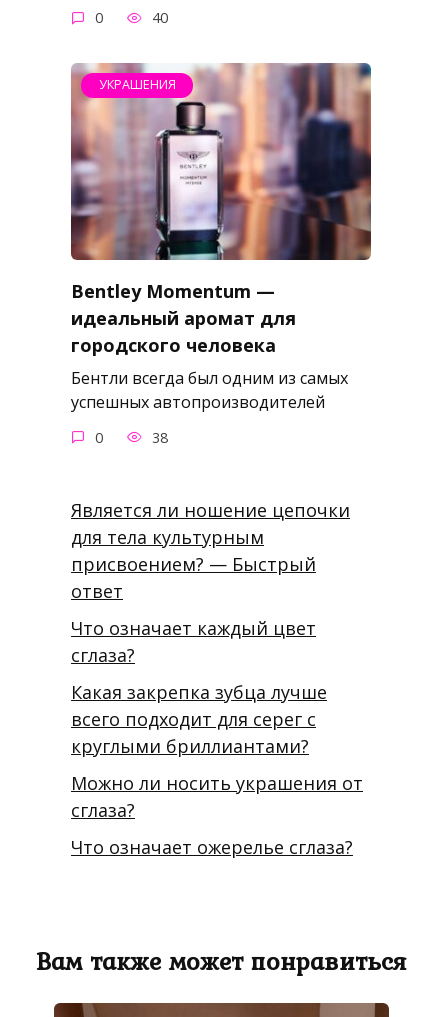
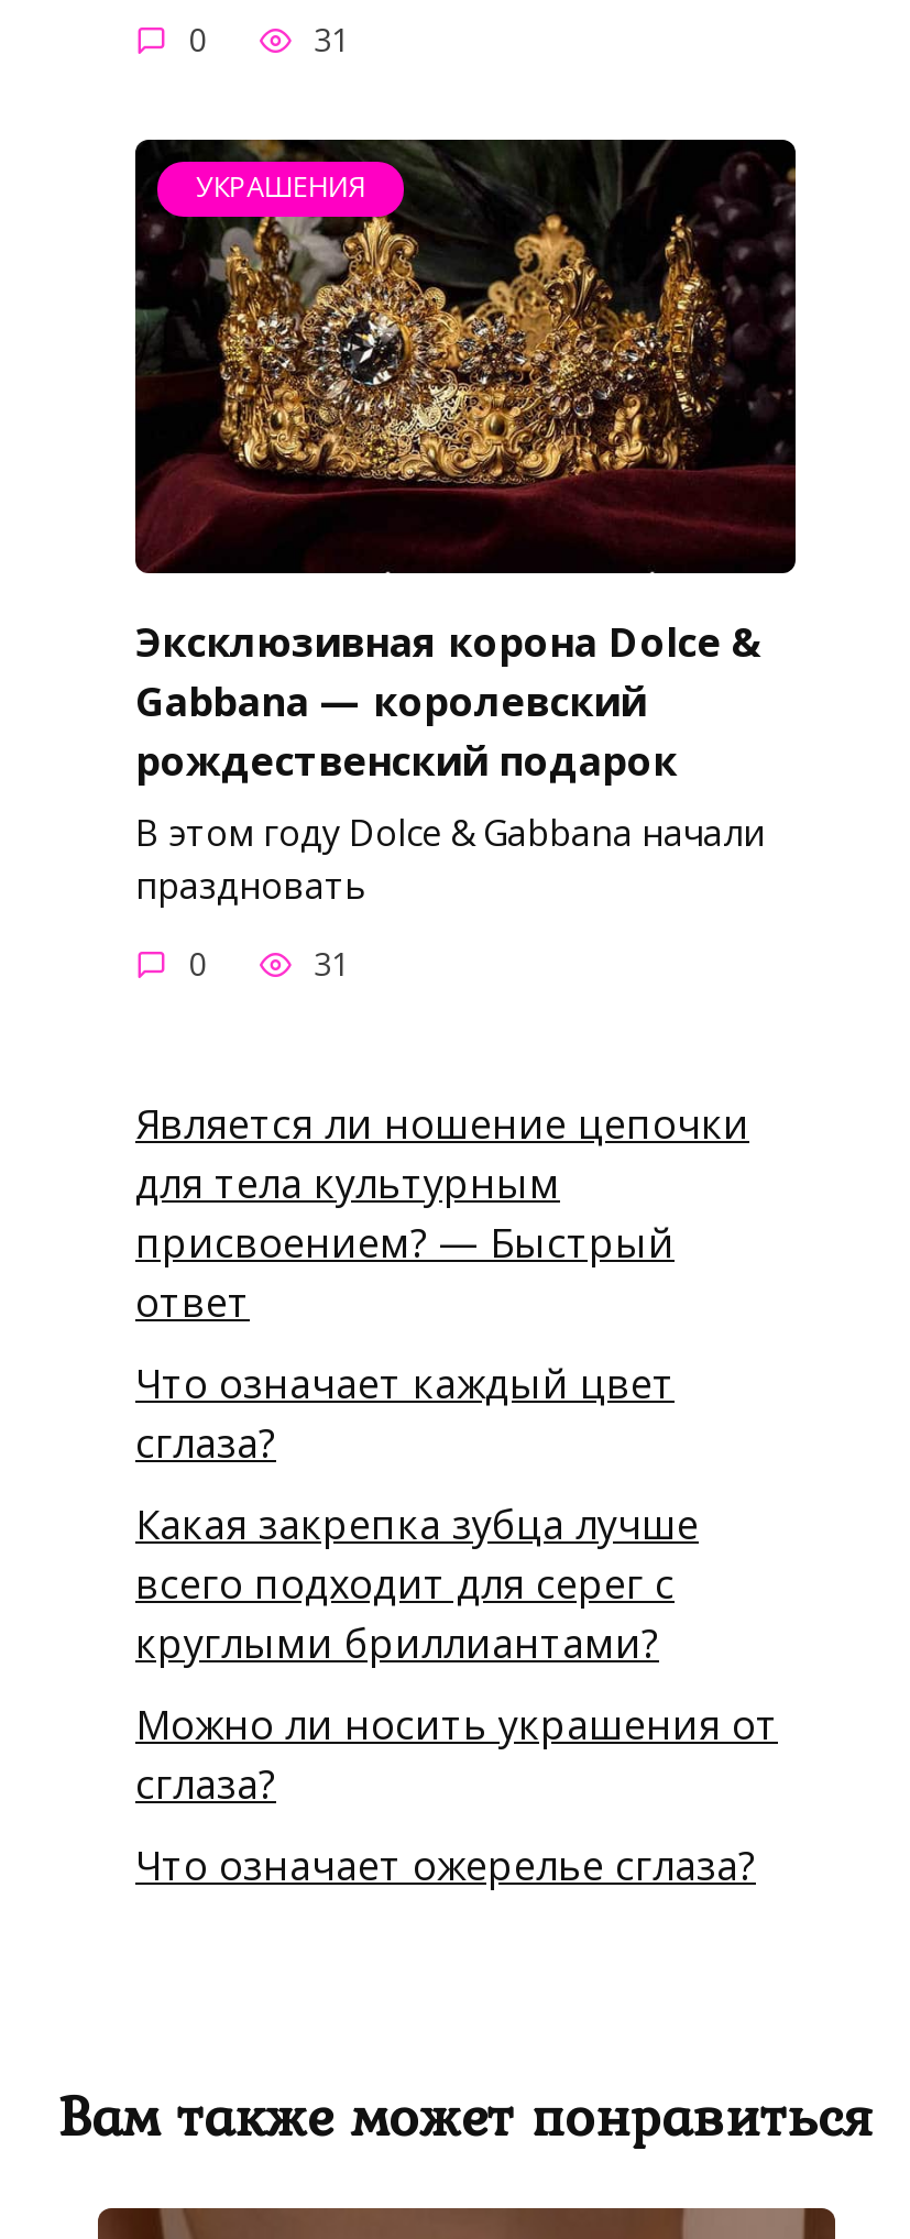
- 40
+ 31

- [image]
- Bentley Momentum —
- идеальный аромат для
- городского человека
- Бентли всегда был одним из самых
- успешных автопроизводителей
+ [image]
+ Эксклюзивная корона Dolce &
+ Gabbana — королевский
+ рождественский подарок
+ В этом году Dolce & Gabbana начали
+ праздновать

- 38
+ 31
